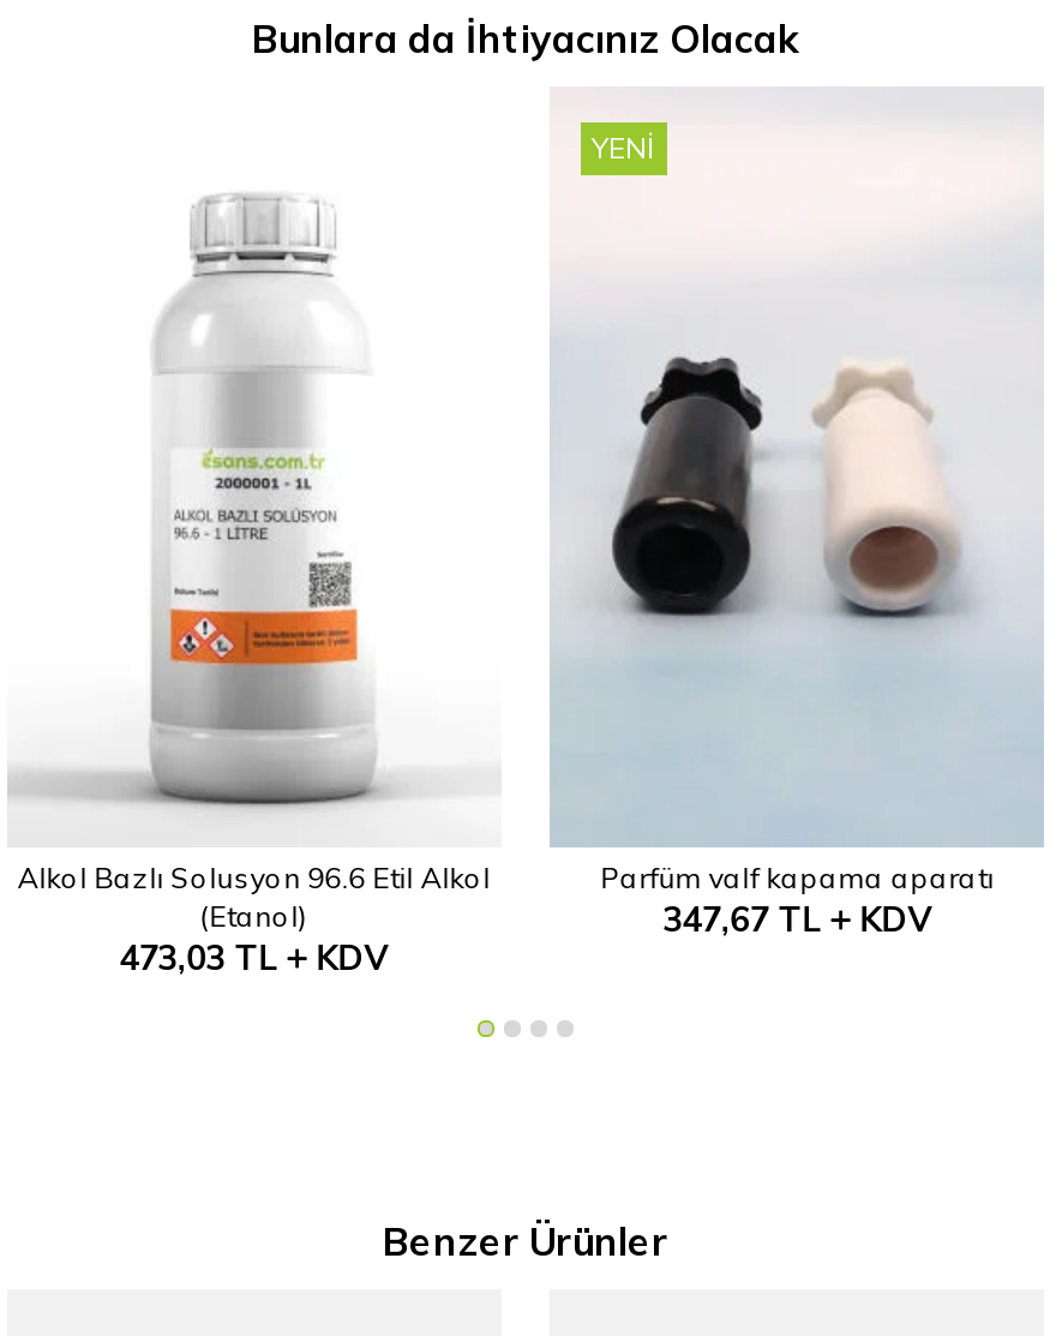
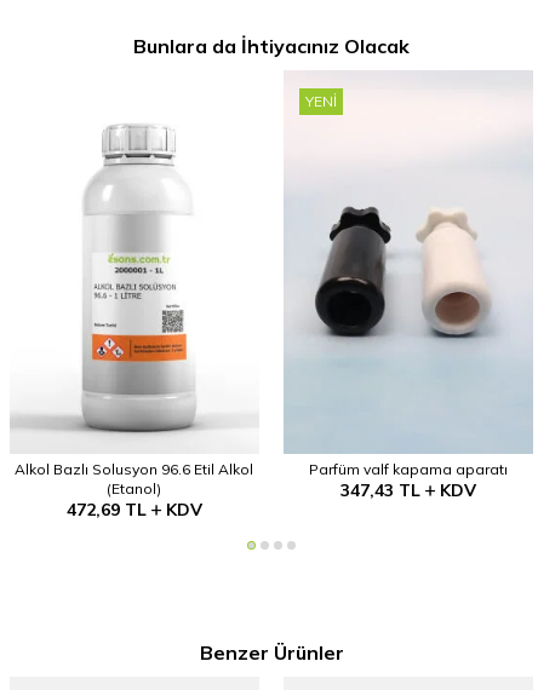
- 347,67 TL KDV
+ 347,43 TL KDV

- 473,03 TL KDV
+ 472,69 TL KDV
